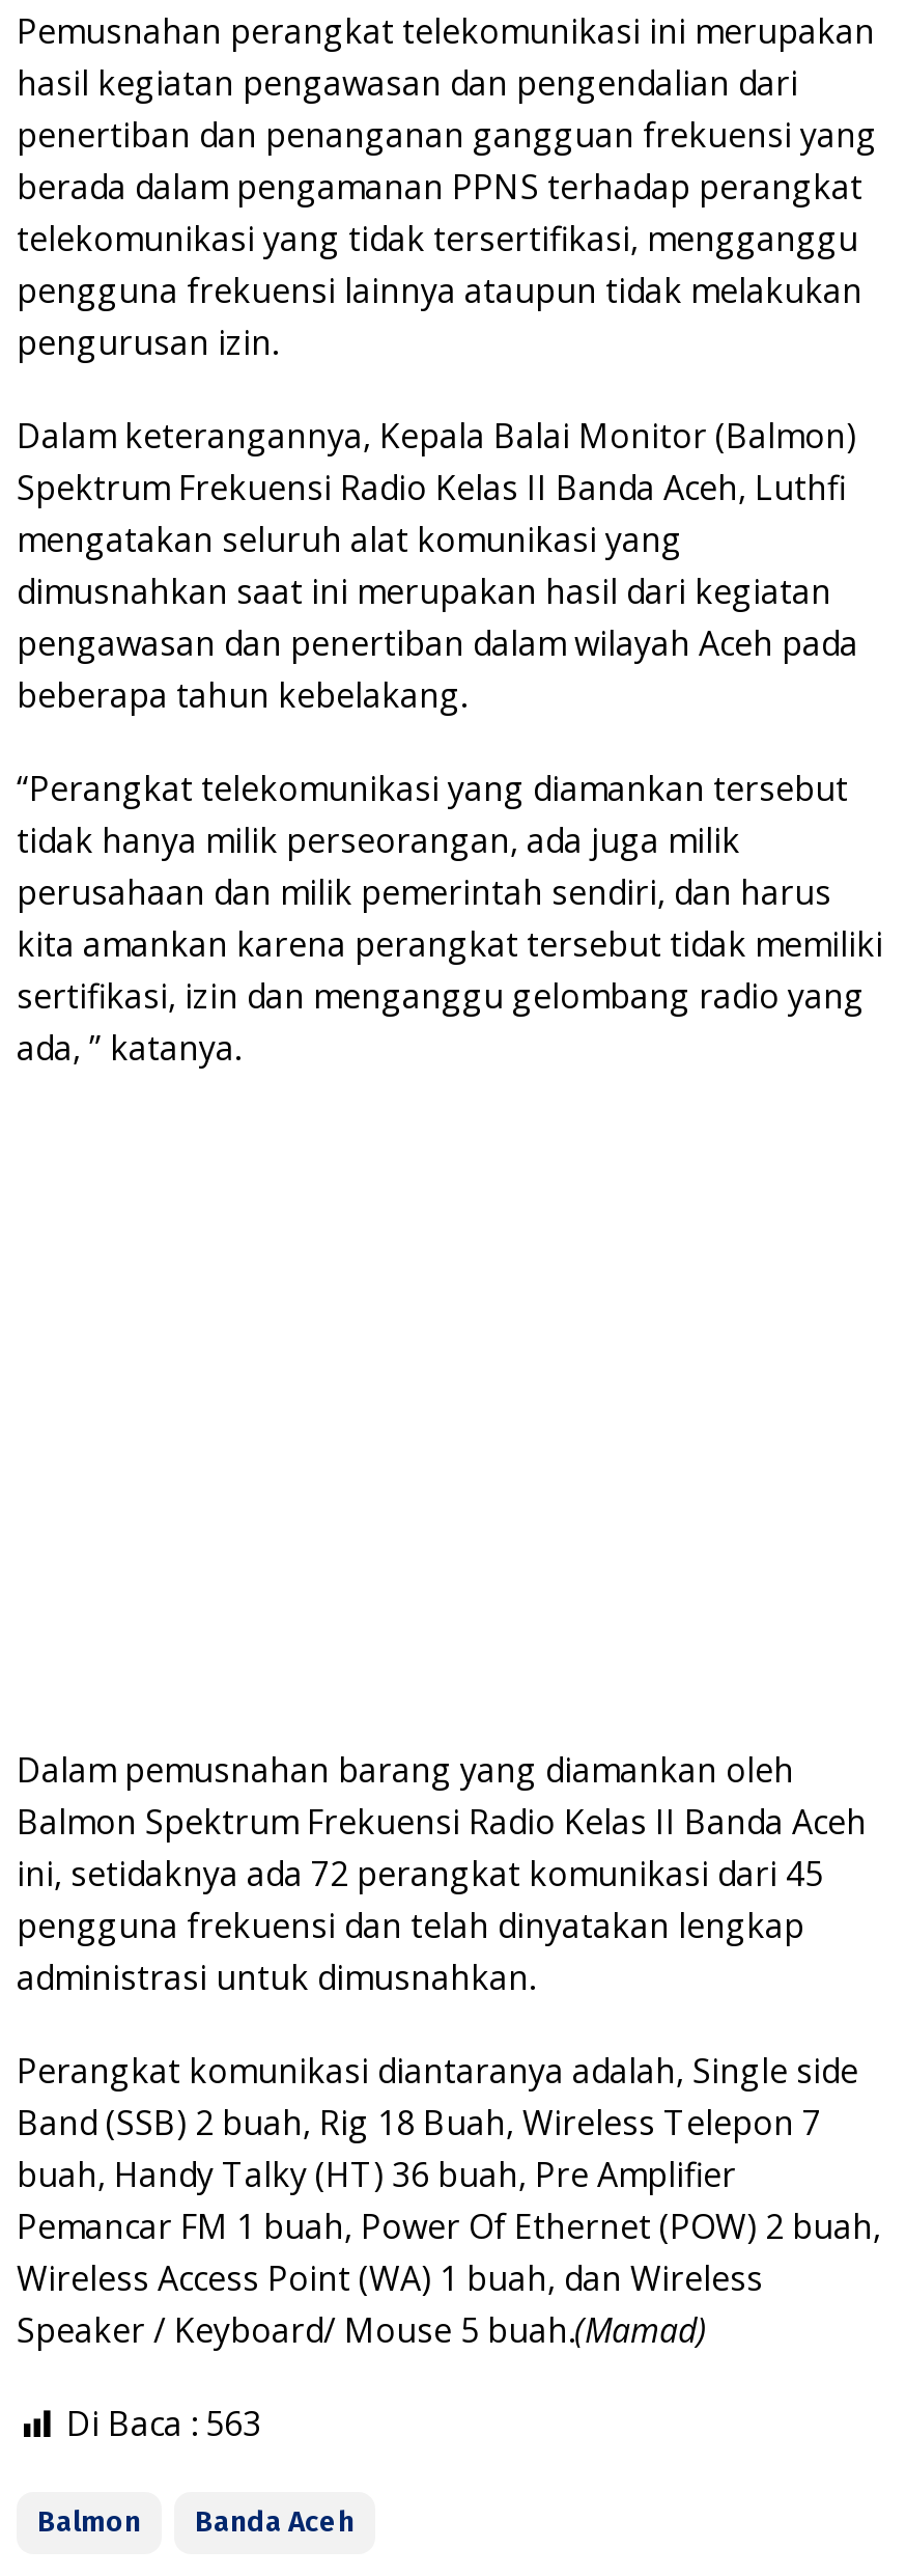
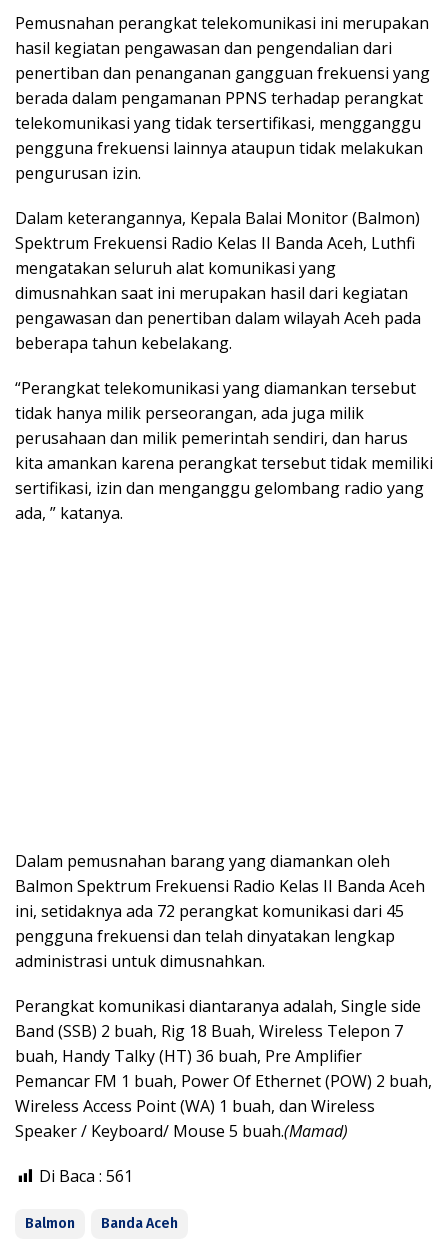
- Di Baca : 563
+ Di Baca : 561
